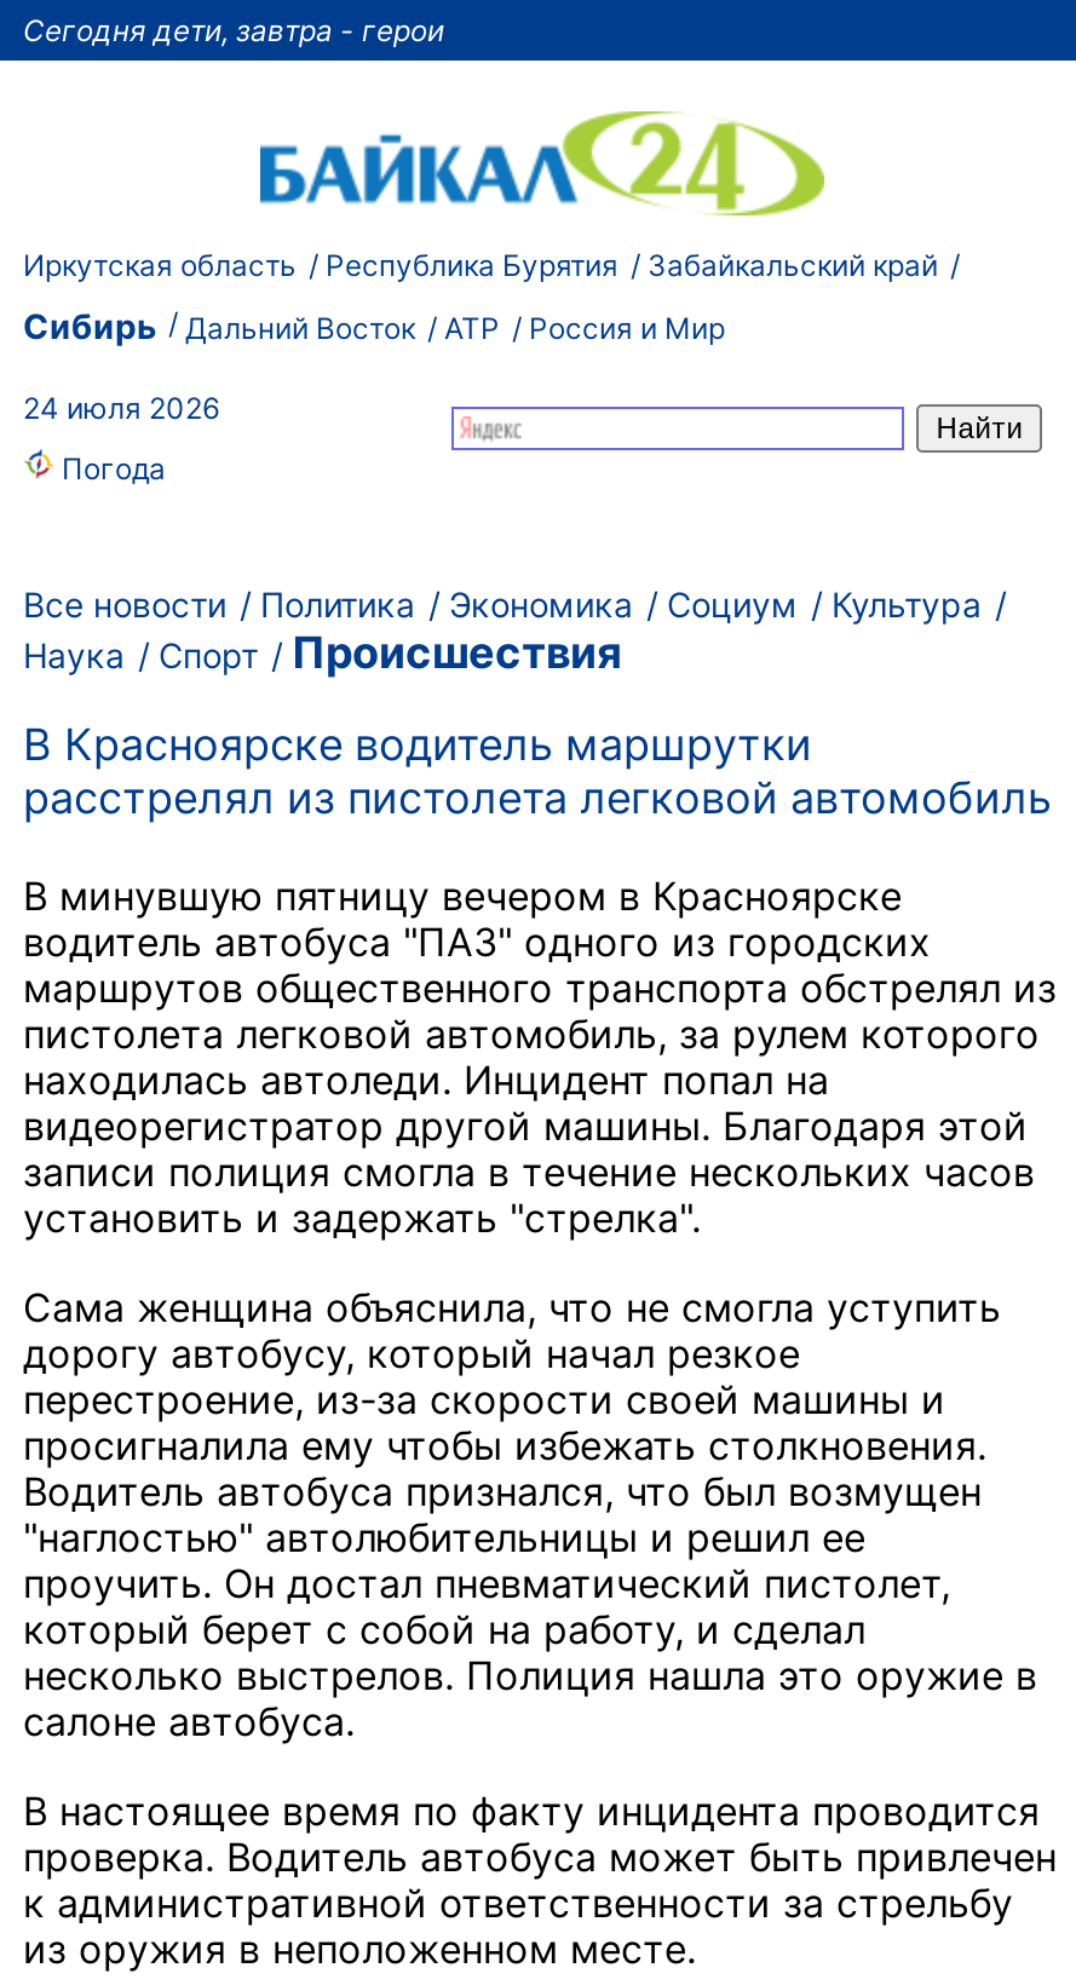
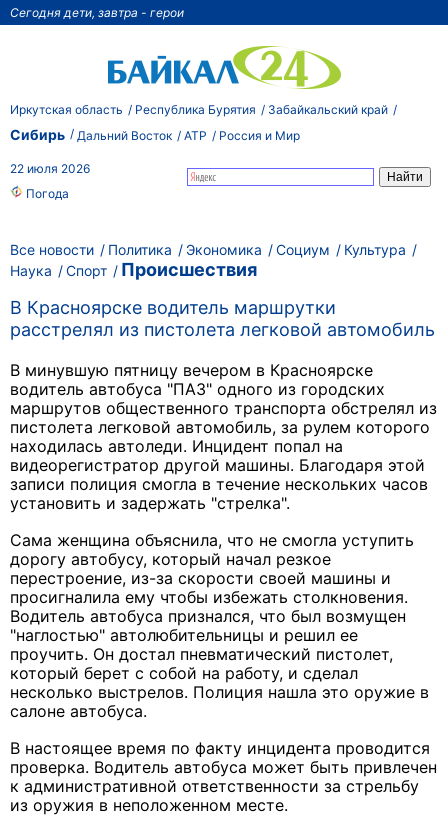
- 24 июля 2026
+ 22 июля 2026
